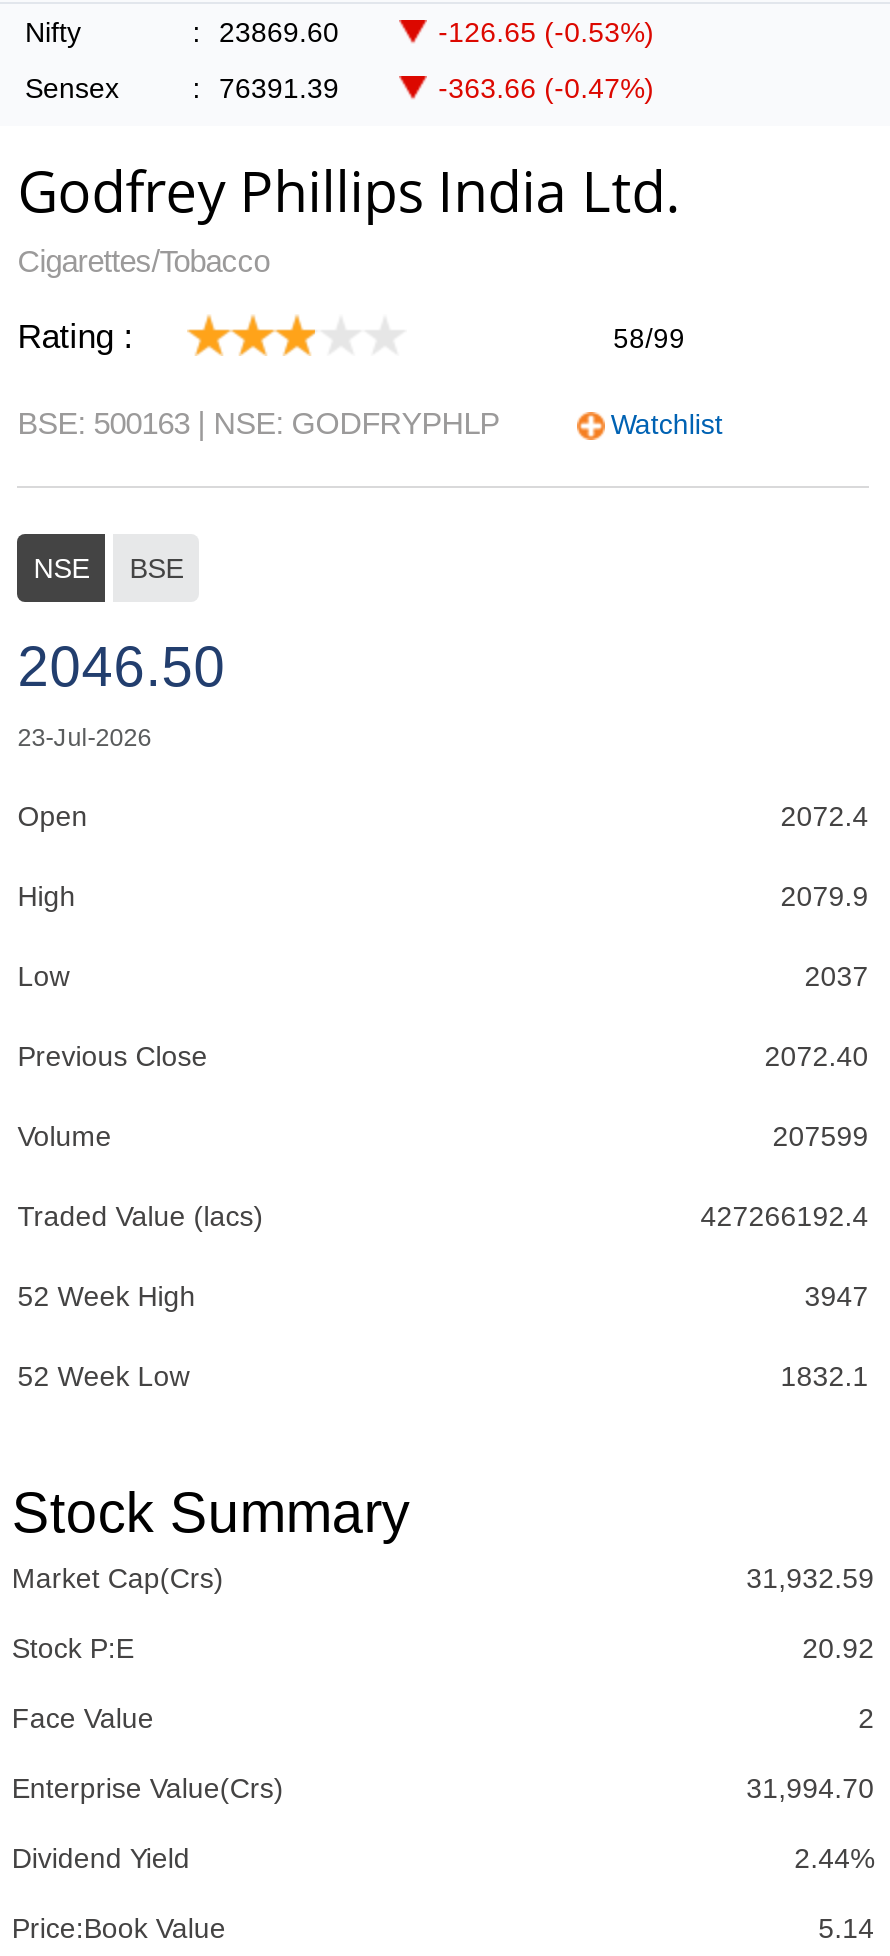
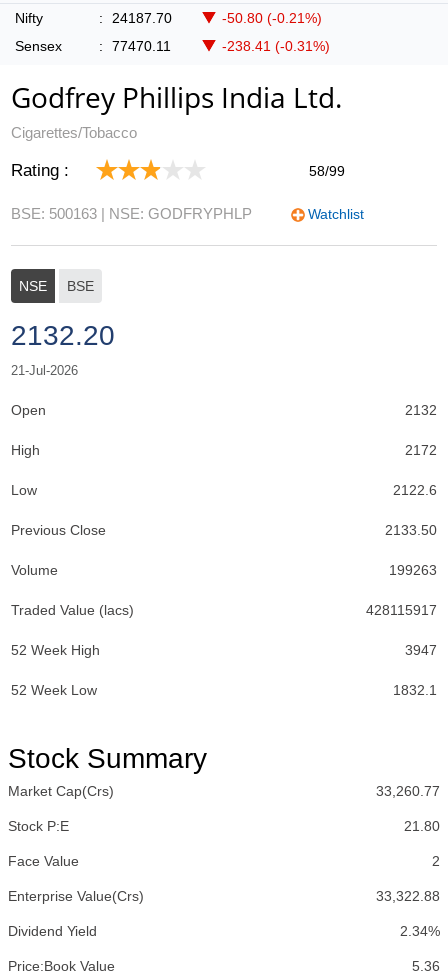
- 23869.60
+ 24187.70

- -126.65 (-0.53%)
+ -50.80 (-0.21%)

- 76391.39
+ 77470.11

- -363.66 (-0.47%)
+ -238.41 (-0.31%)

- 2046.50
- 23-Jul-2026
+ 2132.20
+ 21-Jul-2026

- 2072.4
+ 2132

- 2079.9
+ 2172

- 2037
+ 2122.6

- 2072.40
+ 2133.50

- 207599
+ 199263

- 427266192.4
+ 428115917

- 31,932.59
+ 33,260.77

- 20.92
+ 21.80

- 31,994.70
+ 33,322.88

- 2.44%
+ 2.34%

- 5.14
+ 5.36
